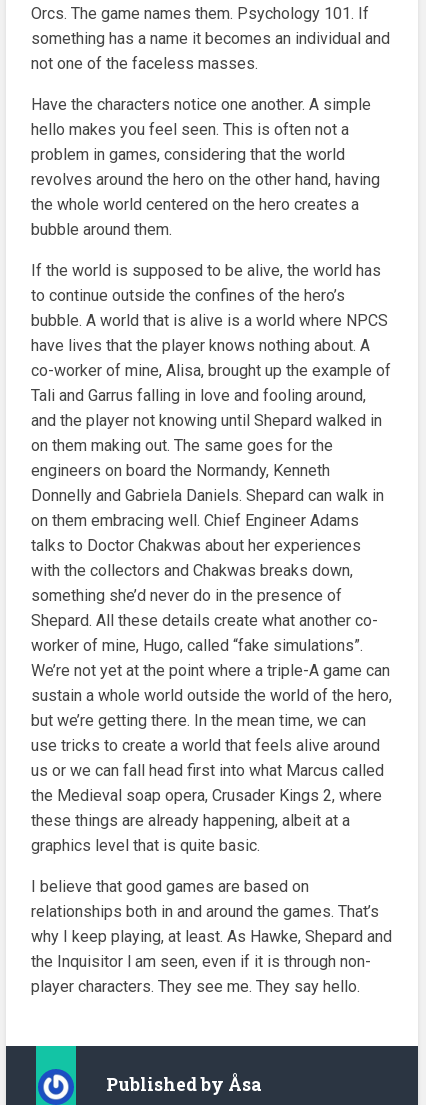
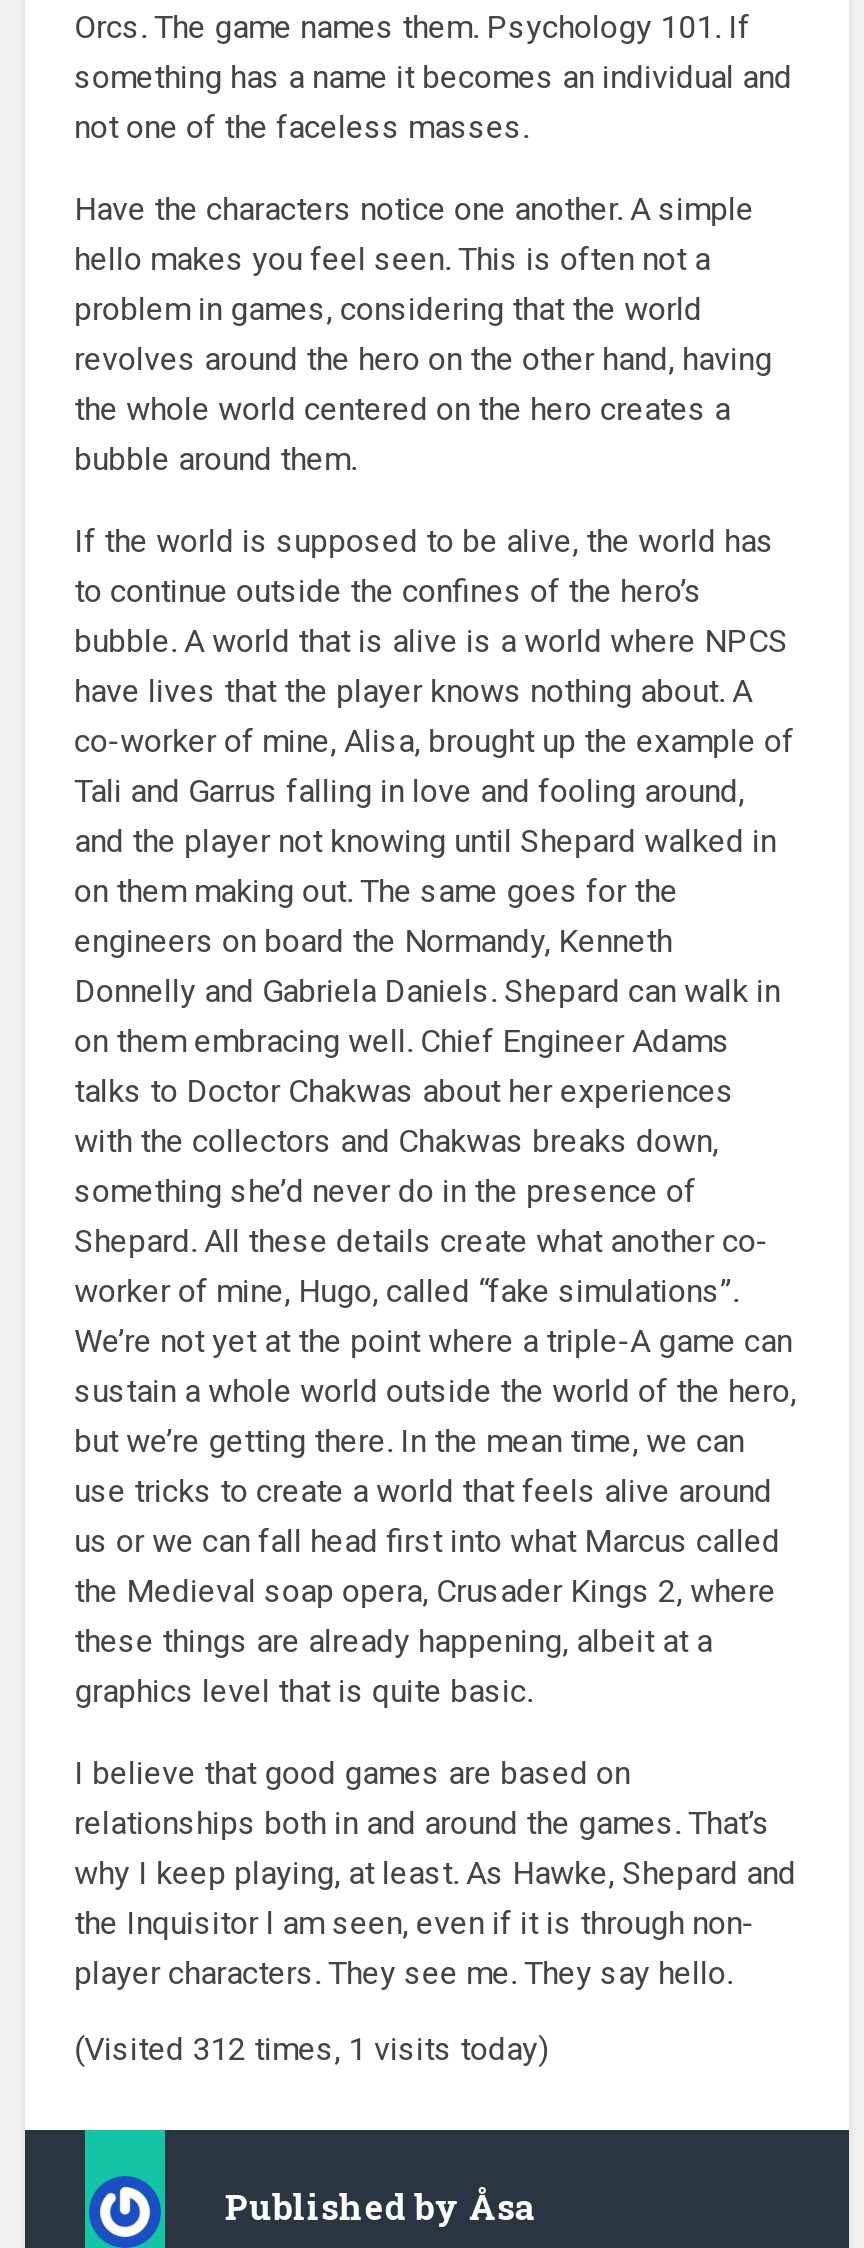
+ (Visited 312 times, 1 visits today)
